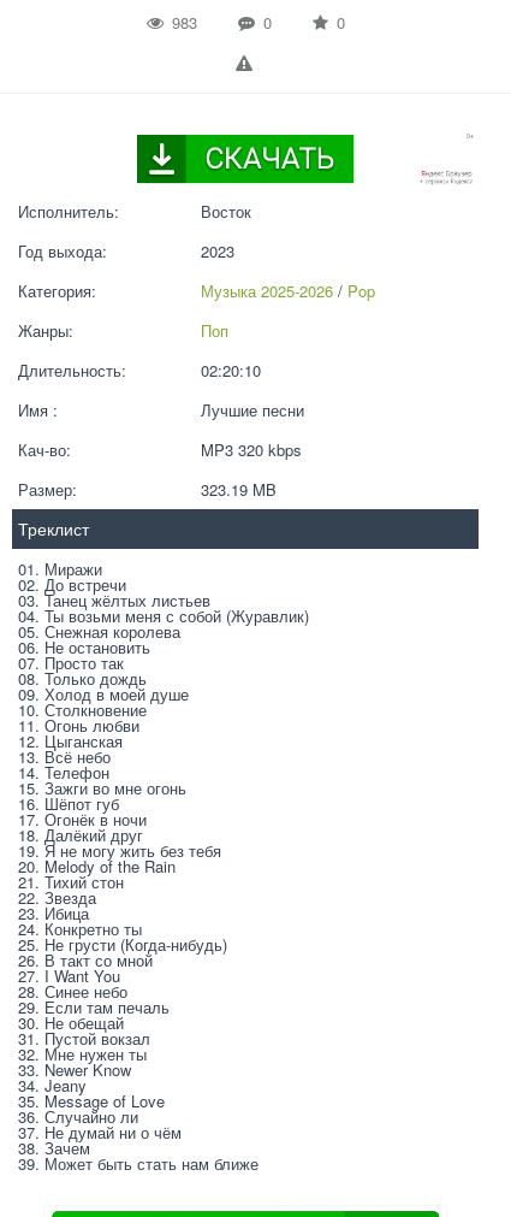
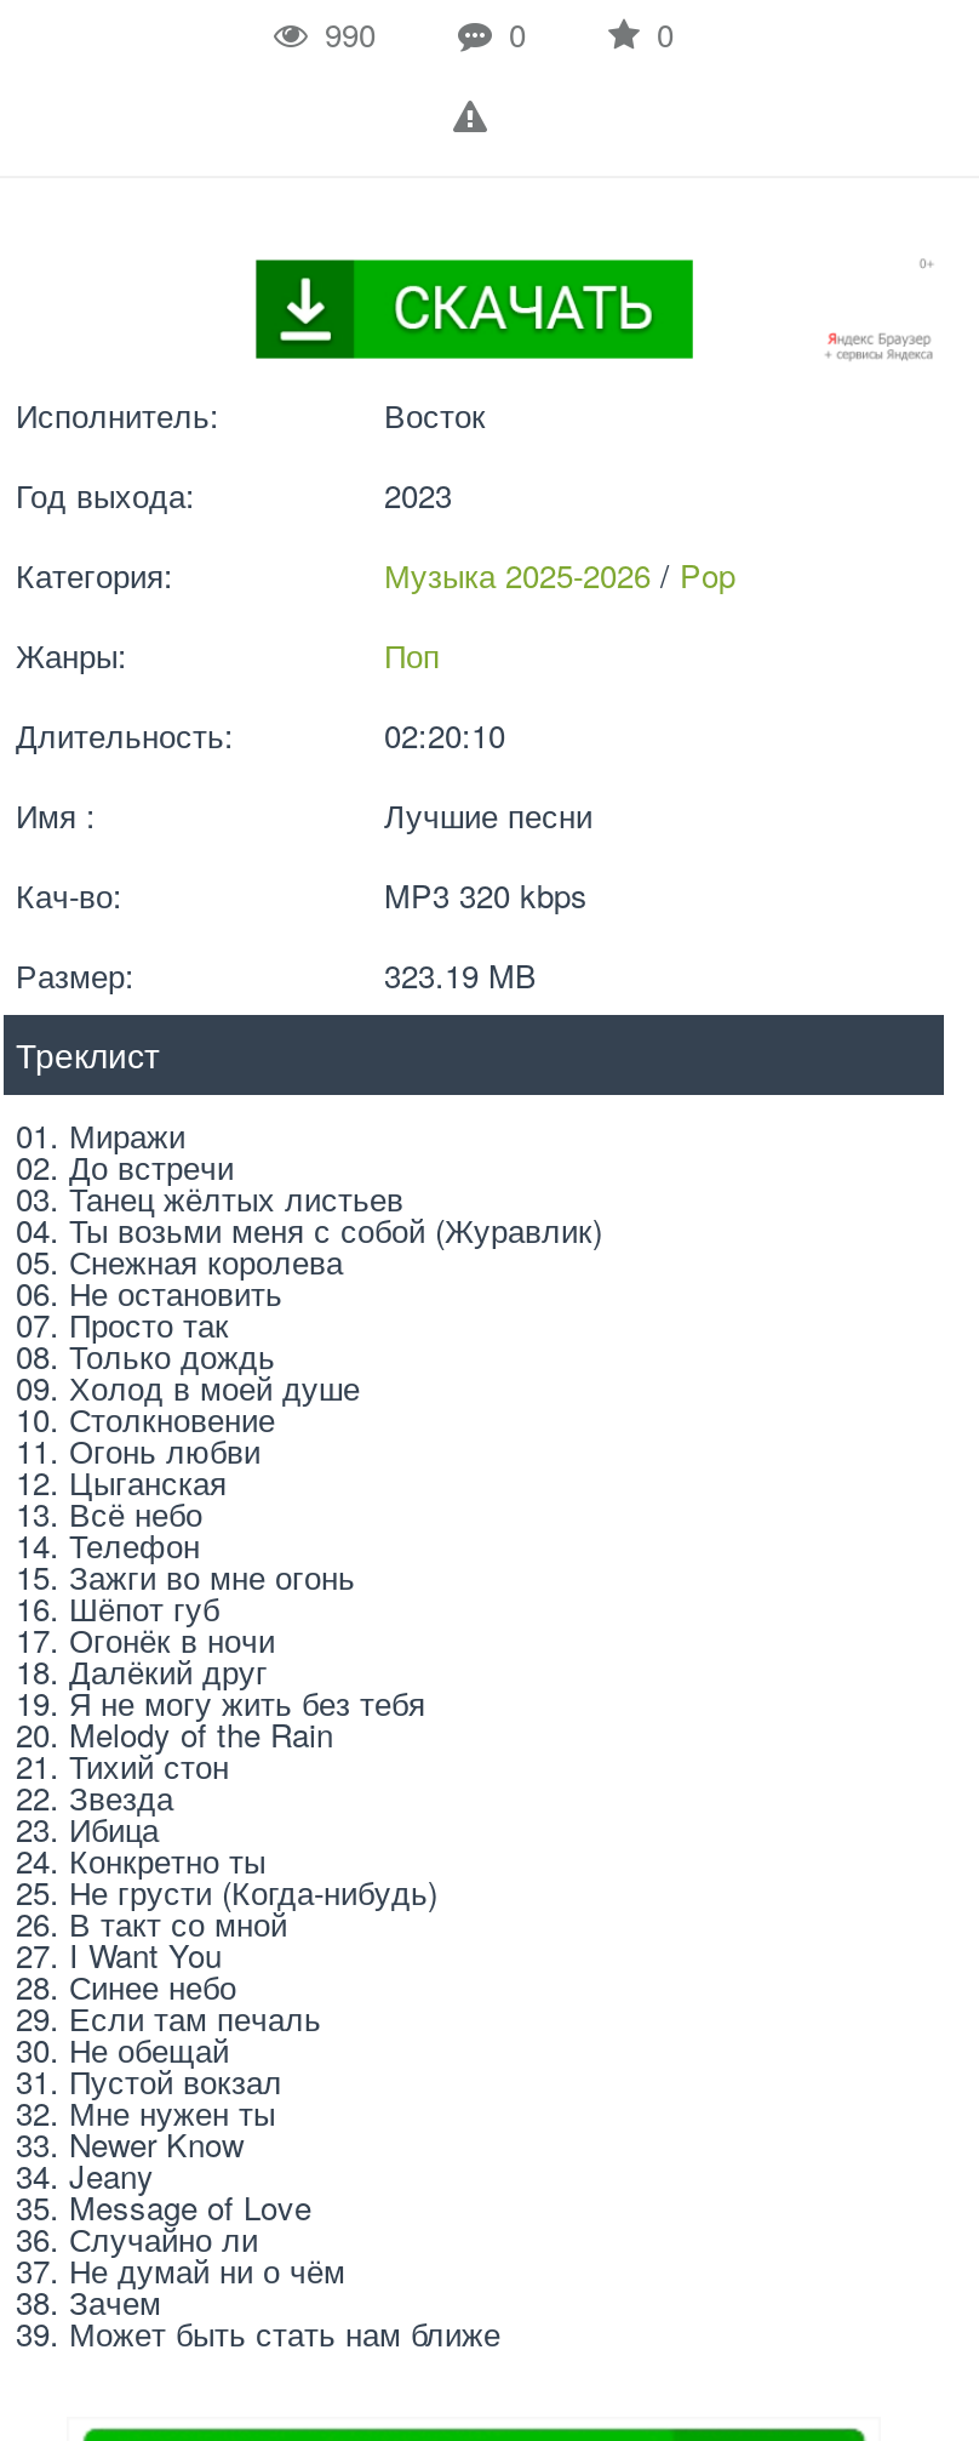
- 983
+ 990
